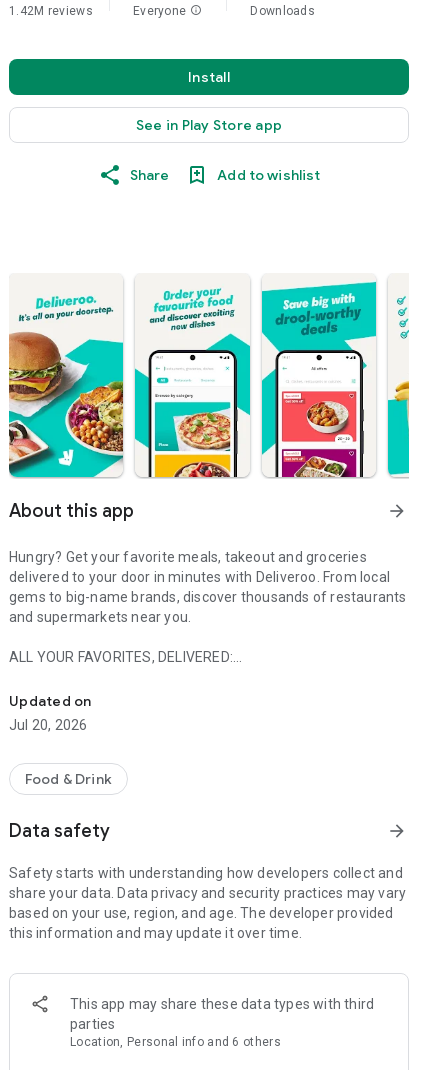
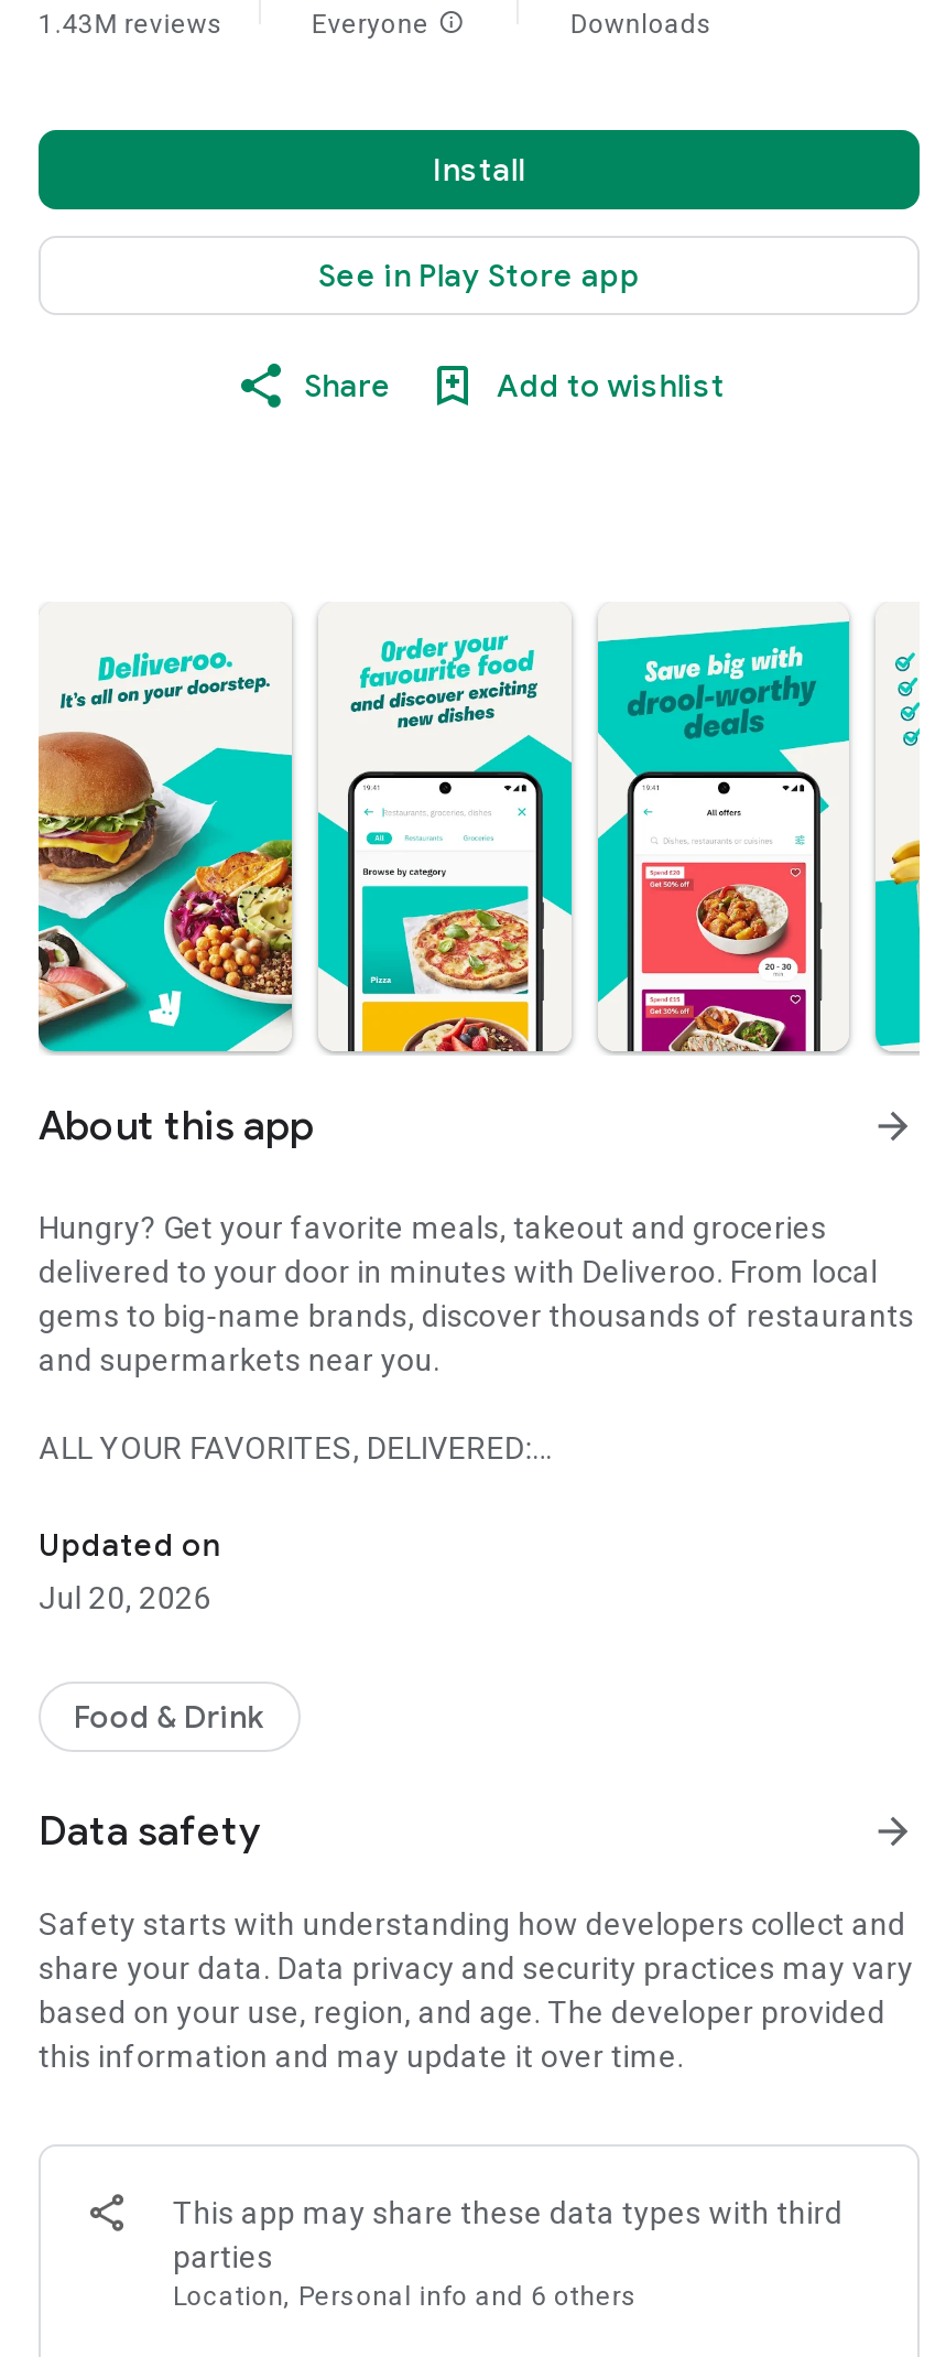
- 1.42M reviews
+ 1.43M reviews
